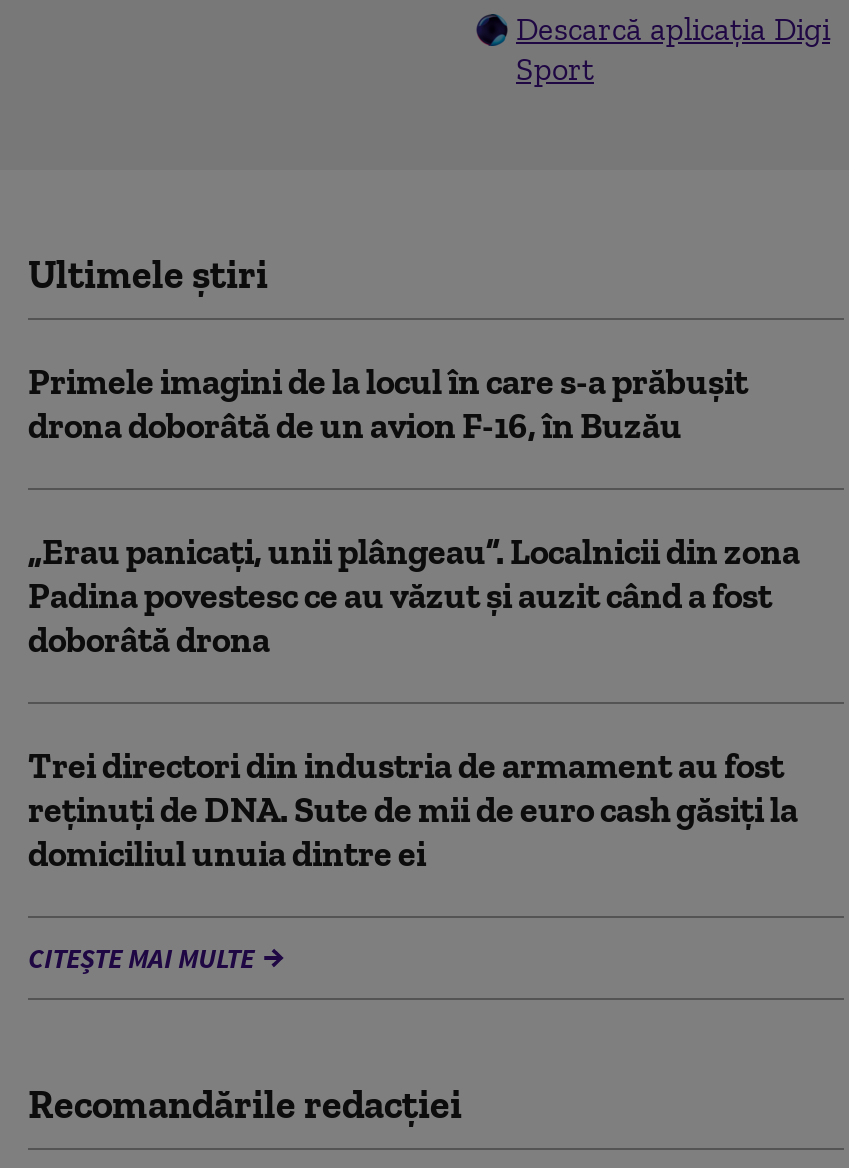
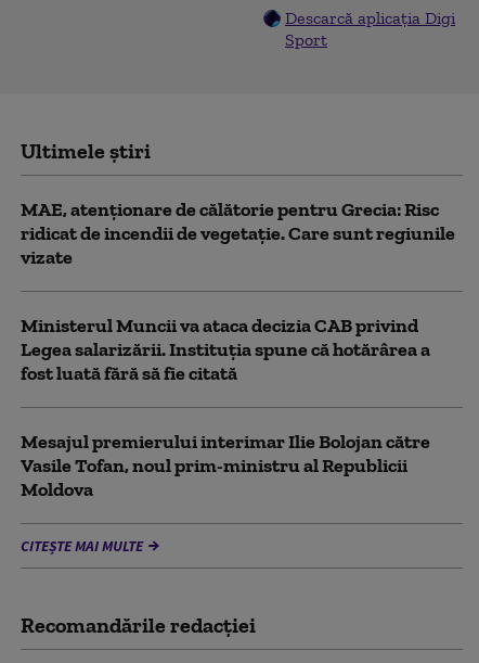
- Primele imagini de la locul în care s-a prăbușit
- drona doborâtă de un avion F-16, în Buzău
+ MAE, atenţionare de călătorie pentru Grecia: Risc
+ ridicat de incendii de vegetaţie. Care sunt regiunile
+ vizate

- „Erau panicați, unii plângeau”. Localnicii din zona
- Padina povestesc ce au văzut și auzit când a fost
- doborâtă drona
+ Ministerul Muncii va ataca decizia CAB privind
+ Legea salarizării. Instituția spune că hotărârea a
+ fost luată fără să fie citată

- Trei directori din industria de armament au fost
- reținuți de DNA. Sute de mii de euro cash găsiți la
- domiciliul unuia dintre ei
+ Mesajul premierului interimar Ilie Bolojan către
+ Vasile Tofan, noul prim-ministru al Republicii
+ Moldova
